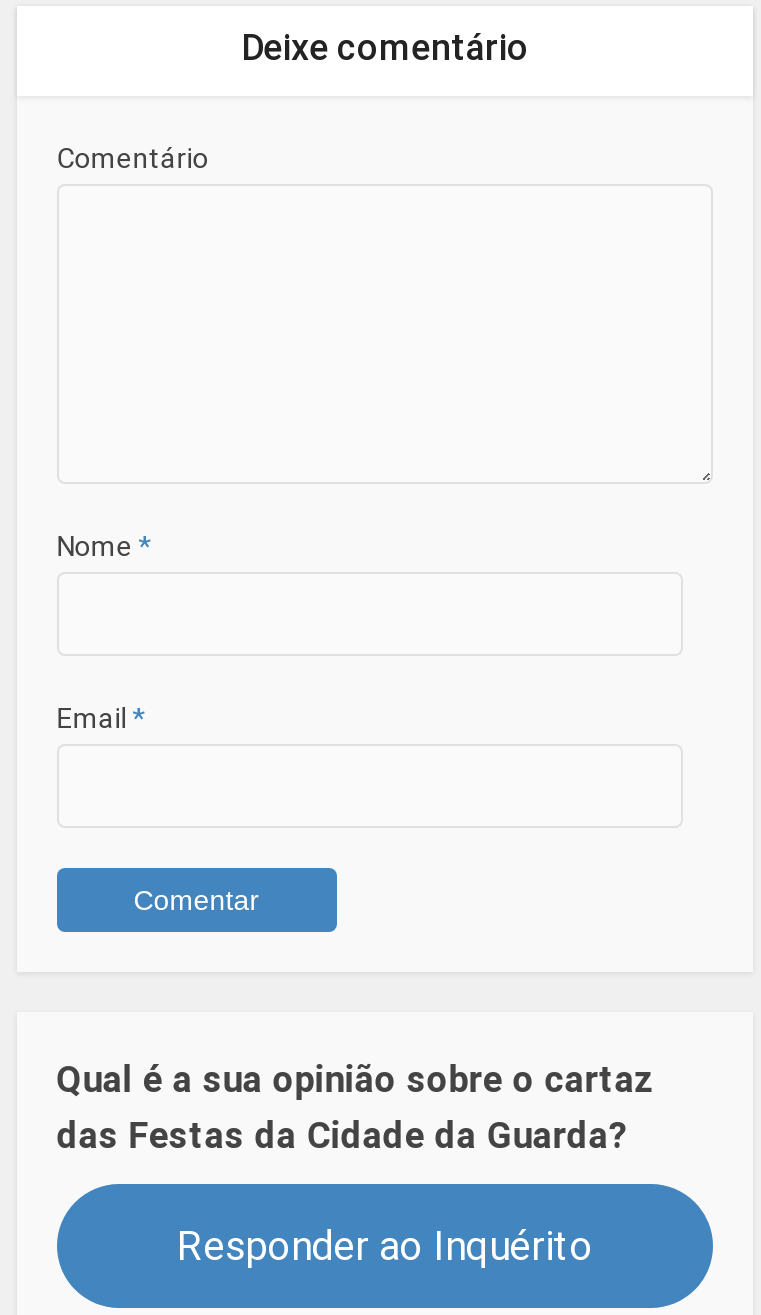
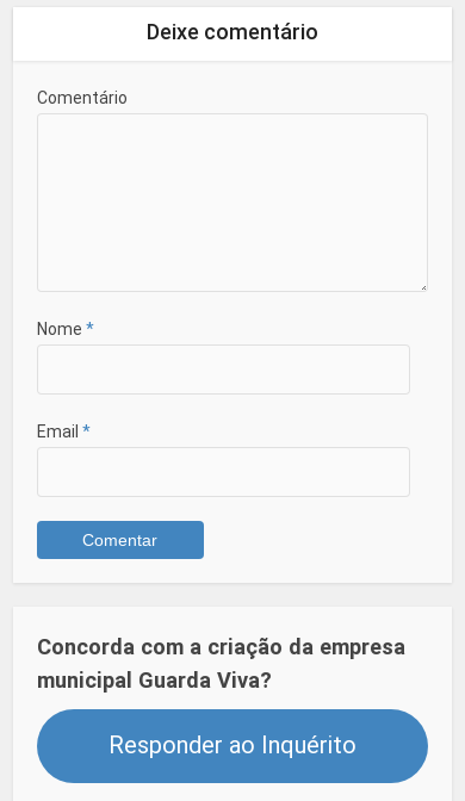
- Qual é a sua opinião sobre o cartaz
- das Festas da Cidade da Guarda?
+ Concorda com a criação da empresa
+ municipal Guarda Viva?
